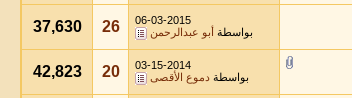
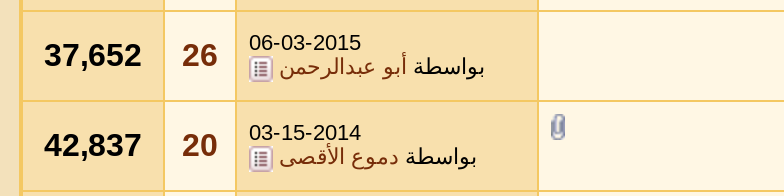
- 37,630 26 06-03-2015
+ 37,652 26 06-03-2015

- 42,823 20 03-15-2014
+ 42,837 20 03-15-2014
